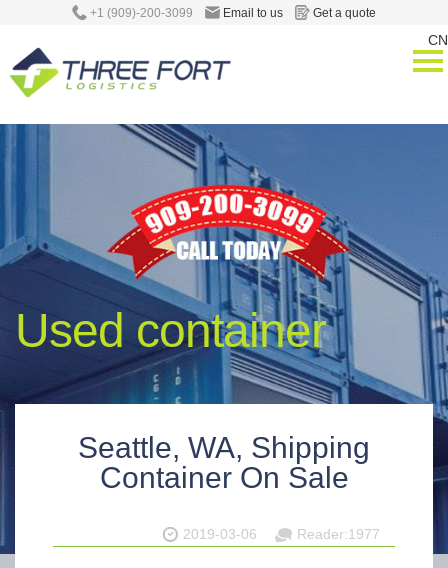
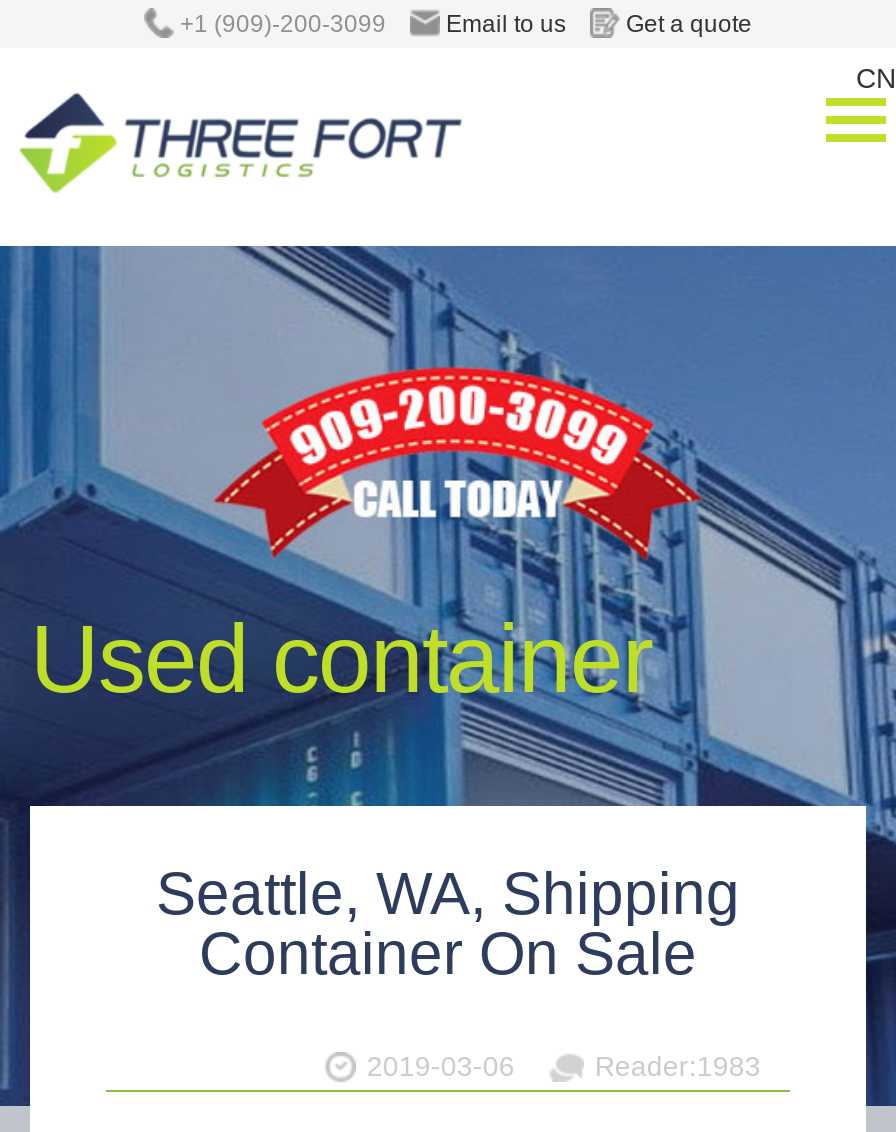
- Reader:1977
+ Reader:1983
